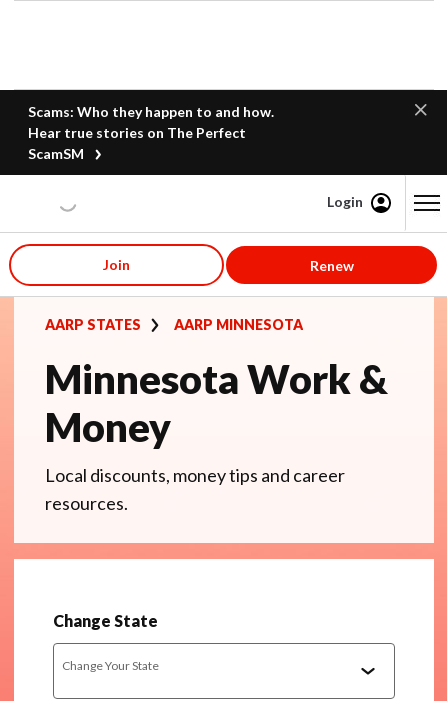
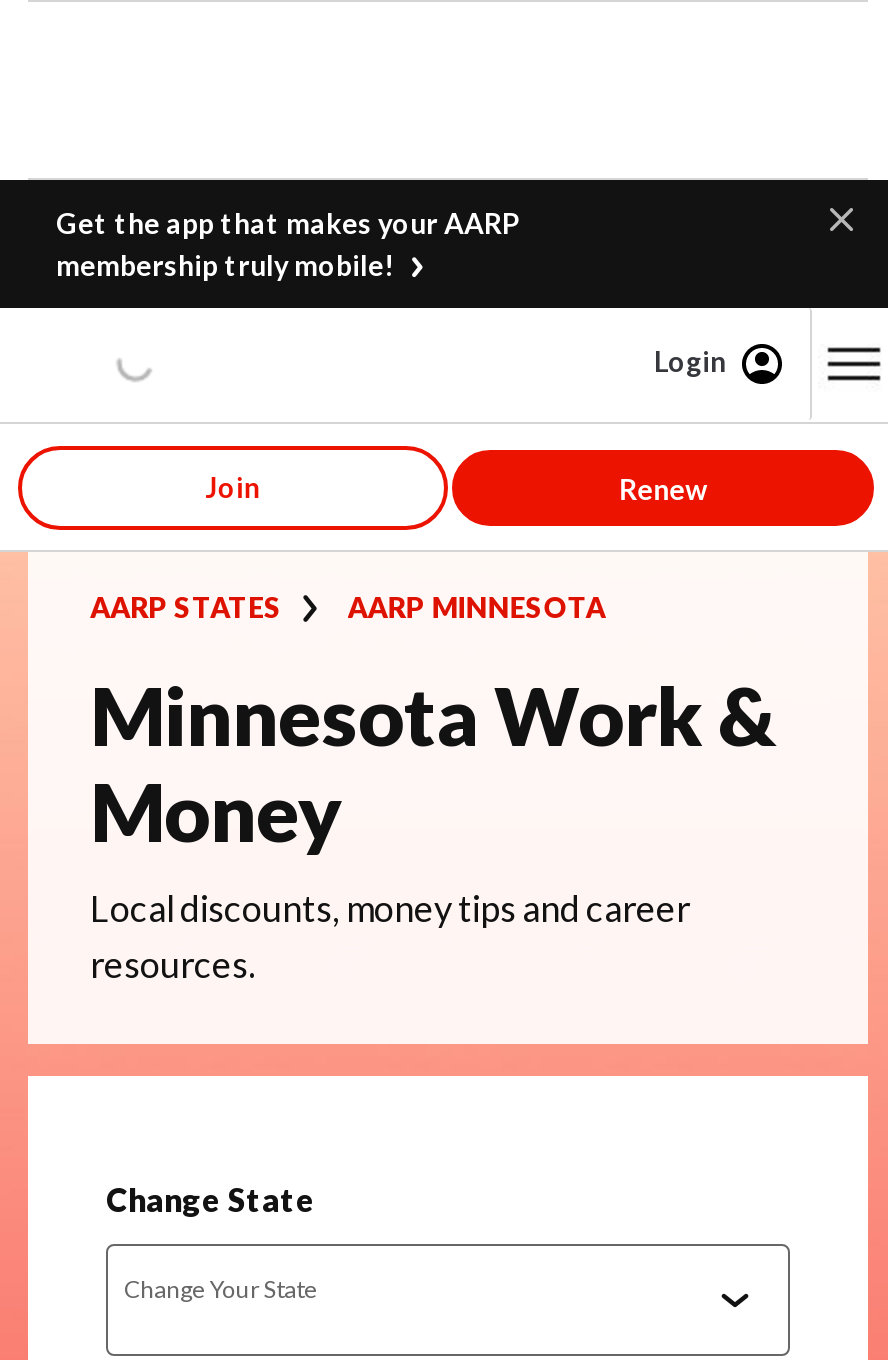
- Scams: Who they happen to and how.
- Hear true stories on The Perfect
- ScamSM
+ Get the app that makes your AARP
+ membership truly mobile!
